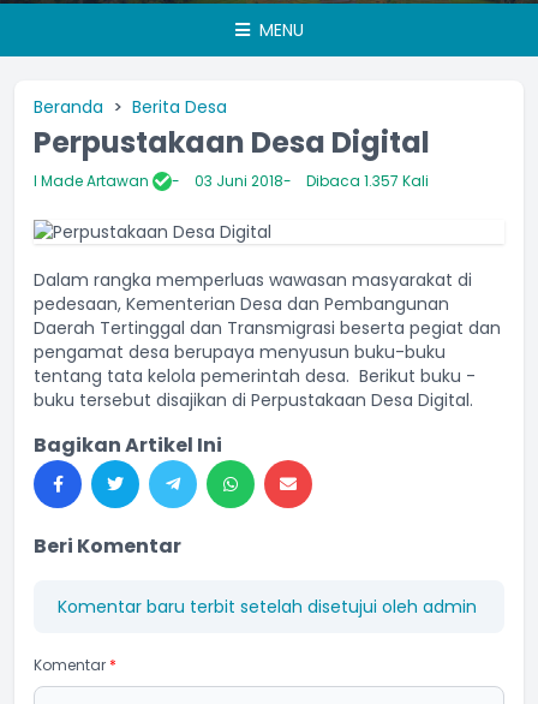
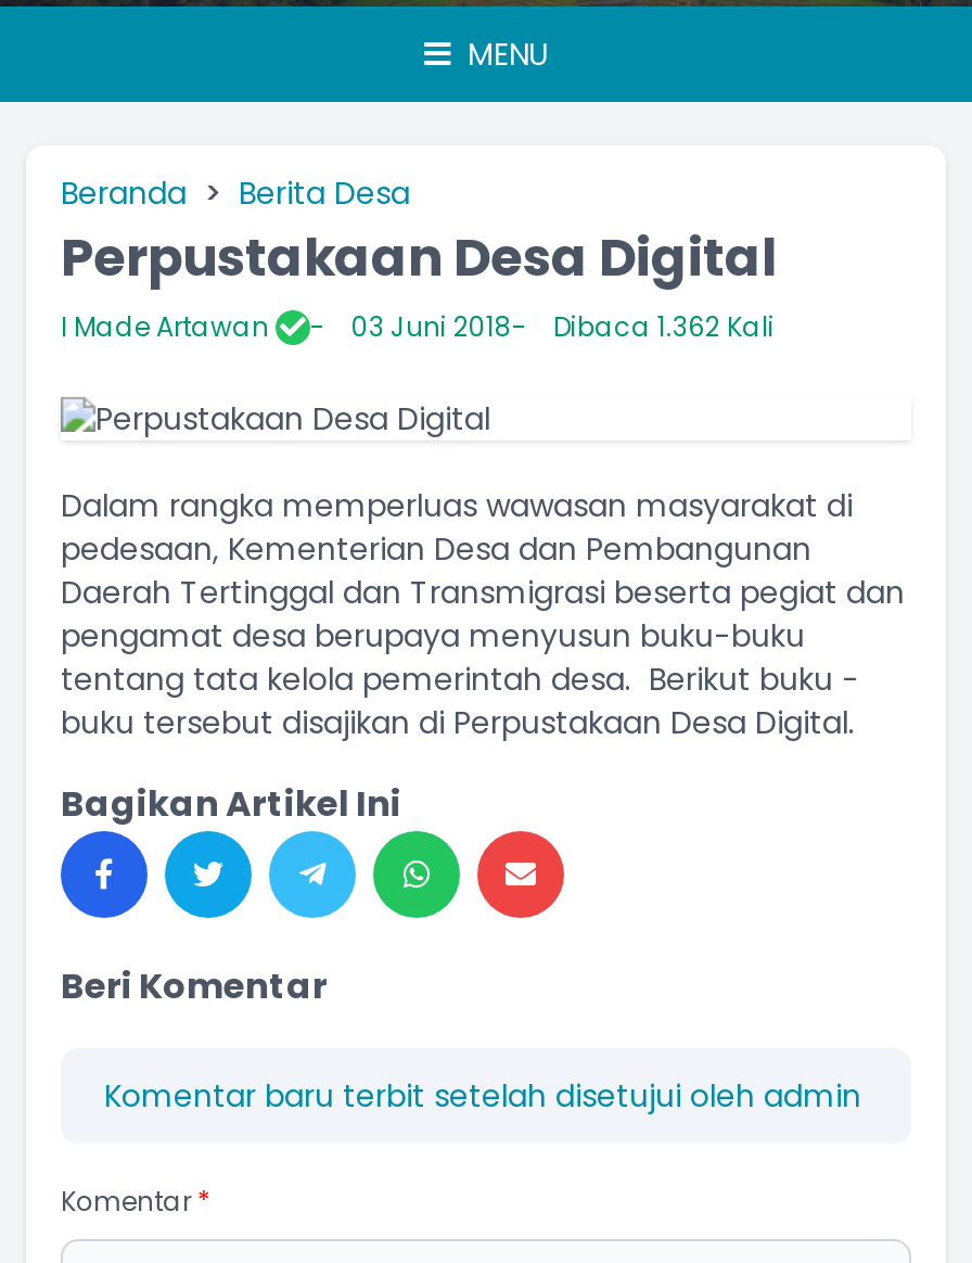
- 03 Juni 2018 Dibaca 1.357 Kali
+ 03 Juni 2018 Dibaca 1.362 Kali
